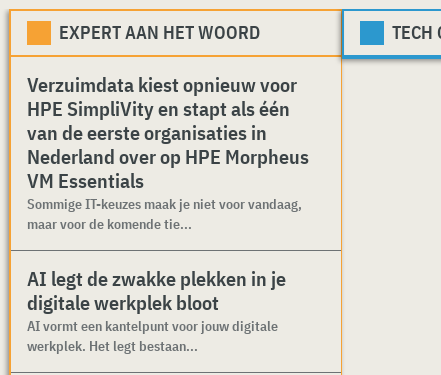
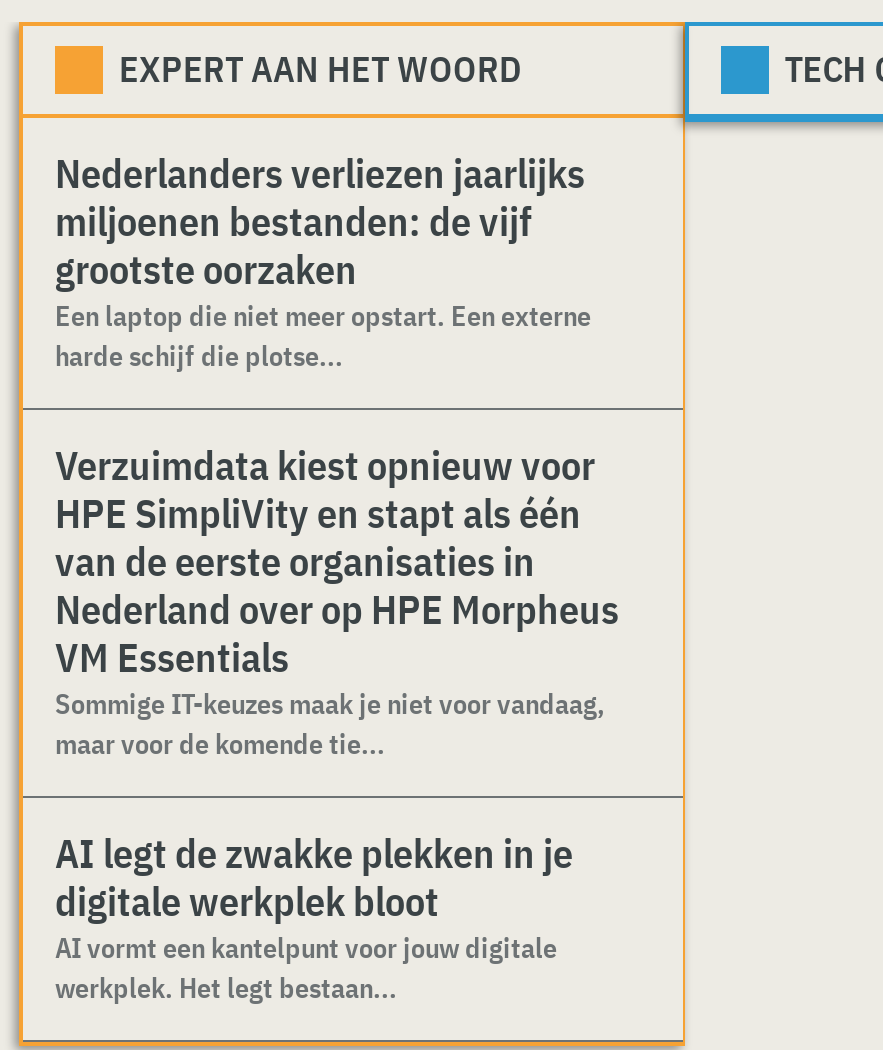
+ Nederlanders verliezen jaarlijks
+ miljoenen bestanden: de vijf
+ grootste oorzaken
+ Een laptop die niet meer opstart. Een externe
+ harde schijf die plotse...
